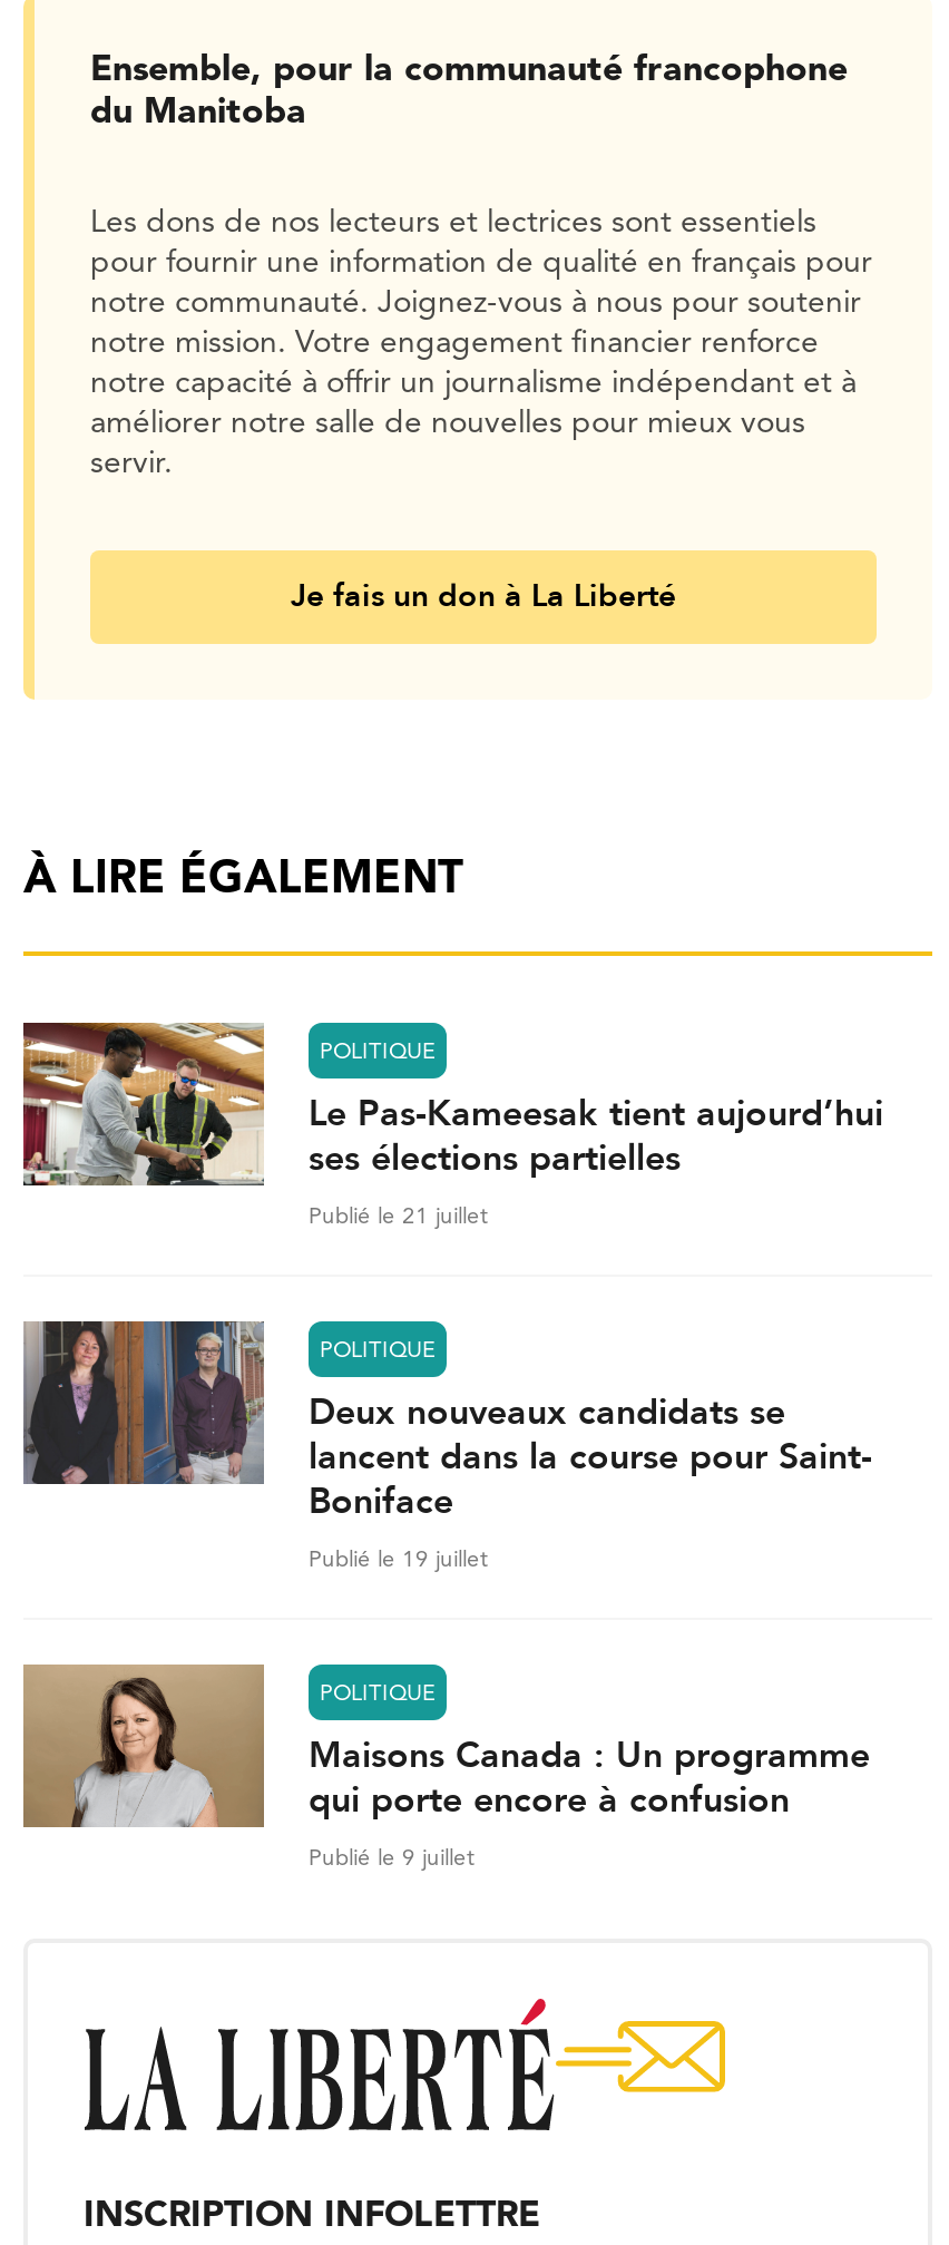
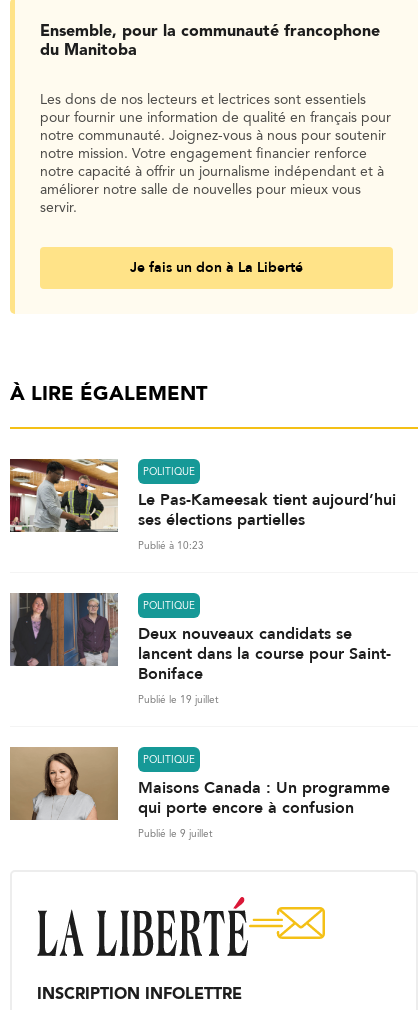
- Publié le 21 juillet
+ Publié à 10:23
